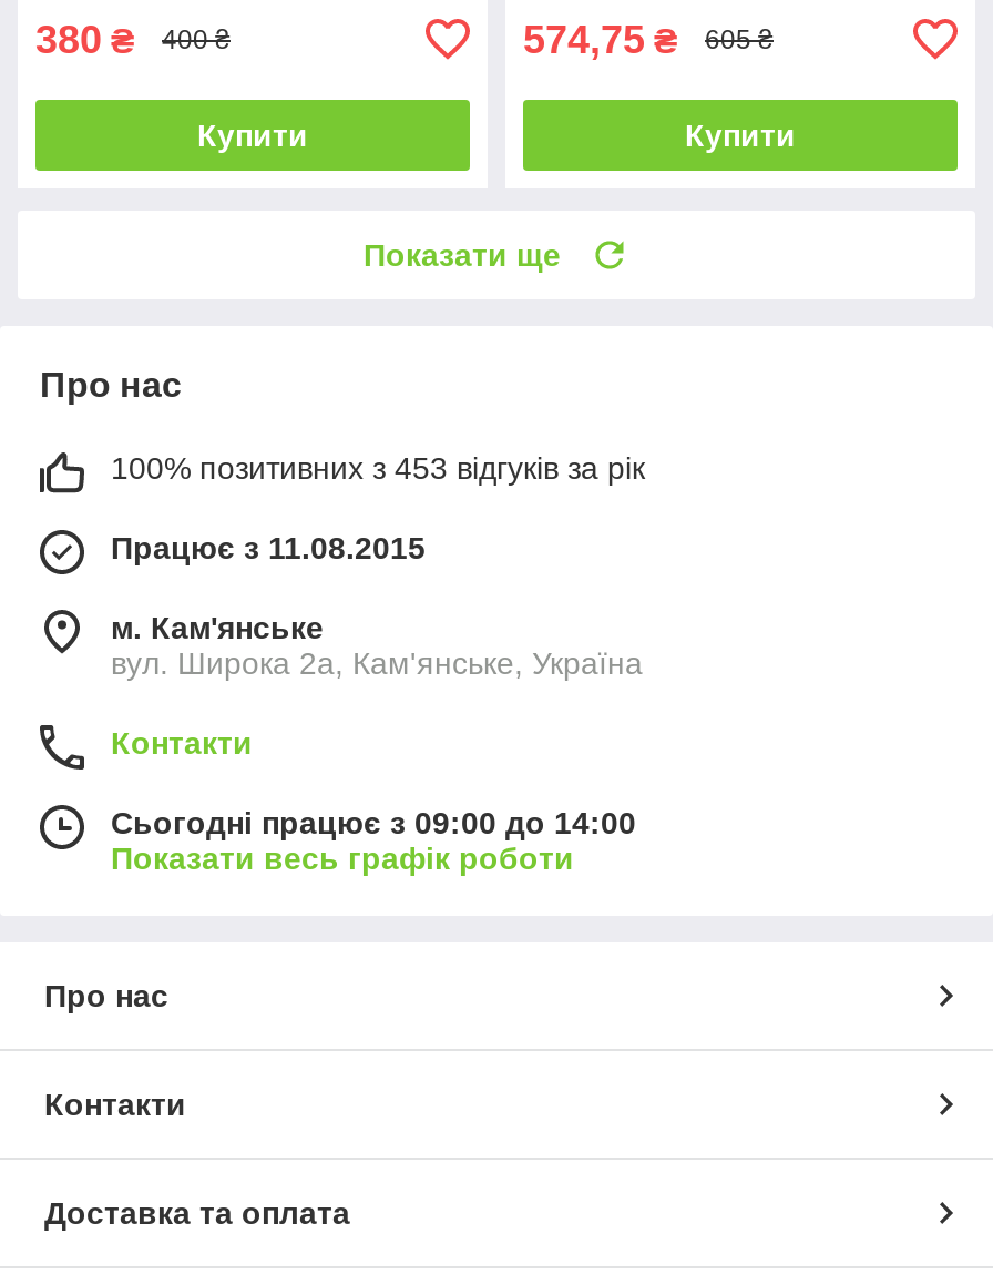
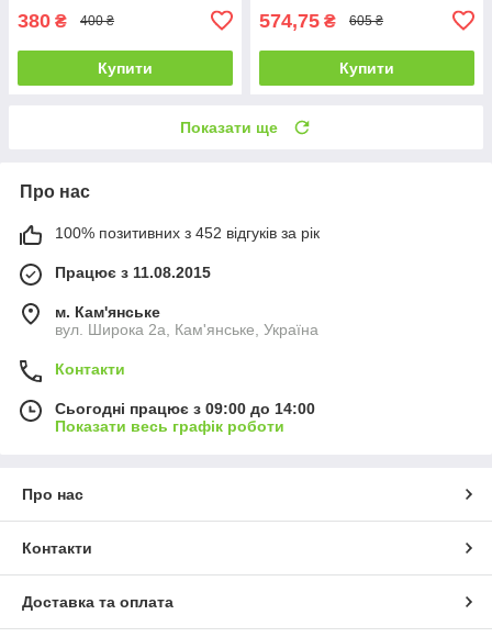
- 100% позитивних з 453 відгуків за рік
+ 100% позитивних з 452 відгуків за рік
